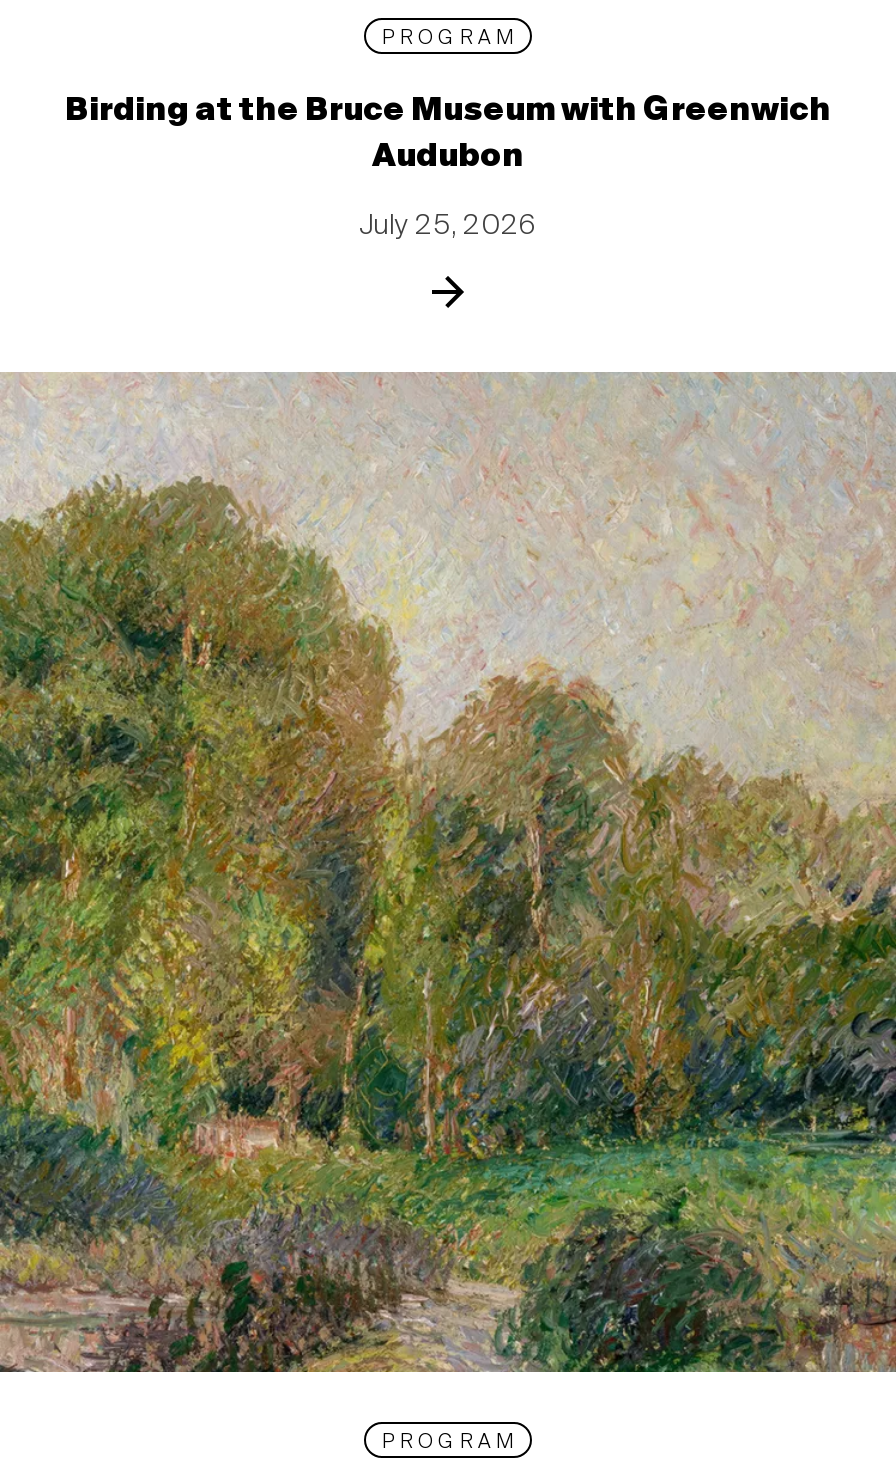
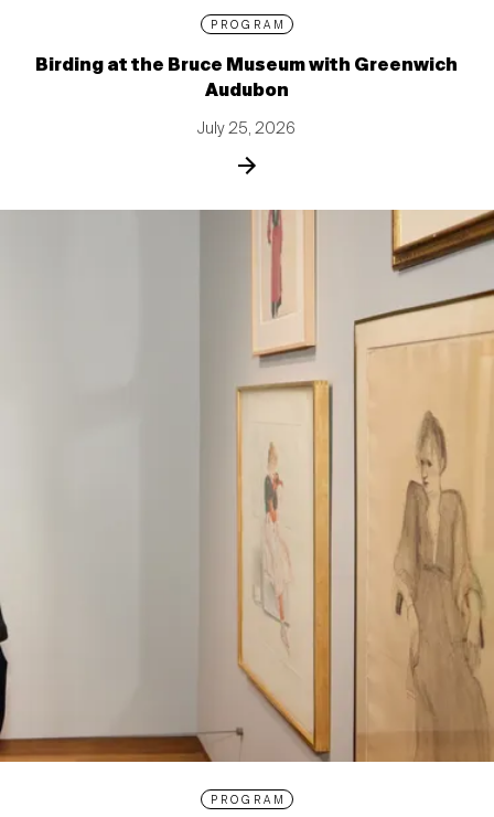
- [image]
+ [image]
